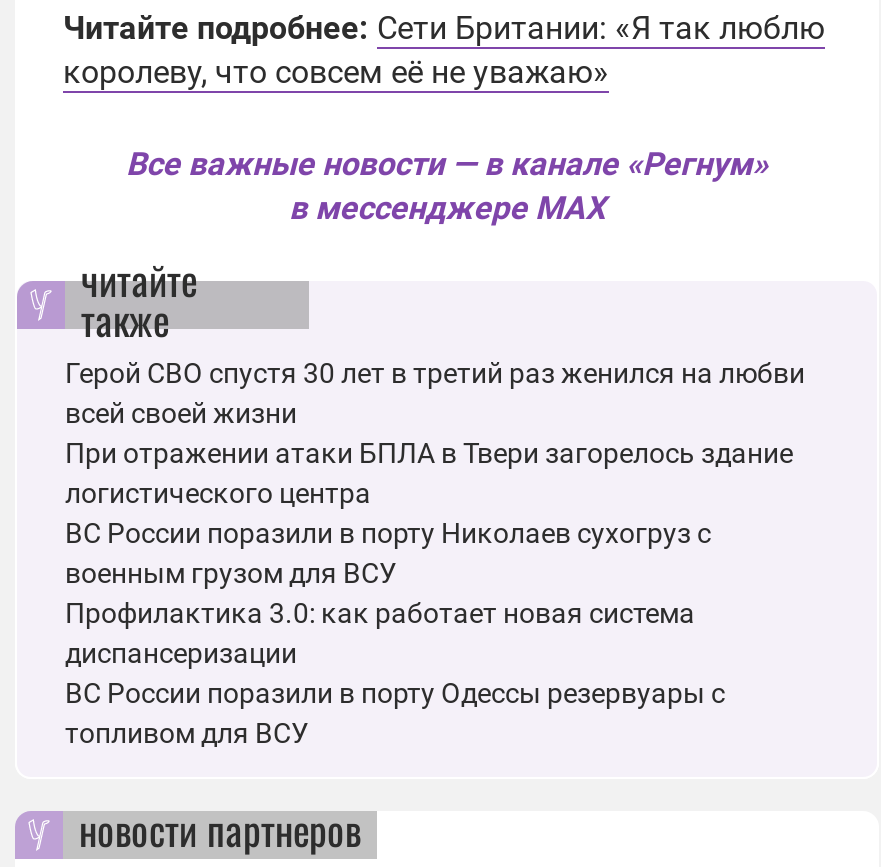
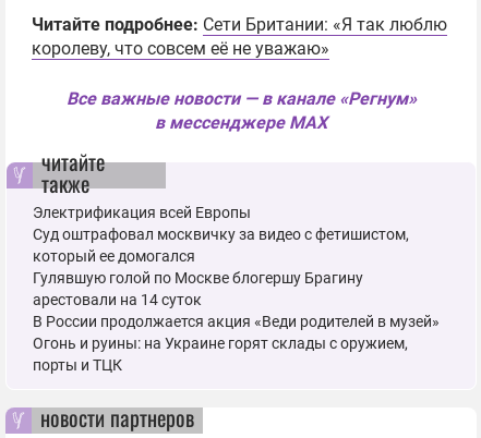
- Герой СВО спустя 30 лет в третий раз женился на любви
- всей своей жизни
- При отражении атаки БПЛА в Твери загорелось здание
- логистического центра
- ВС России поразили в порту Николаев сухогруз с
- военным грузом для ВСУ
- Профилактика 3.0: как работает новая система
- диспансеризации
- ВС России поразили в порту Одессы резервуары с
- топливом для ВСУ
+ Электрификация всей Европы
+ Суд оштрафовал москвичку за видео с фетишистом,
+ который ее домогался
+ Гулявшую голой по Москве блогершу Брагину
+ арестовали на 14 суток
+ В России продолжается акция «Веди родителей в музей»
+ Огонь и руины: на Украине горят склады с оружием,
+ порты и ТЦК
